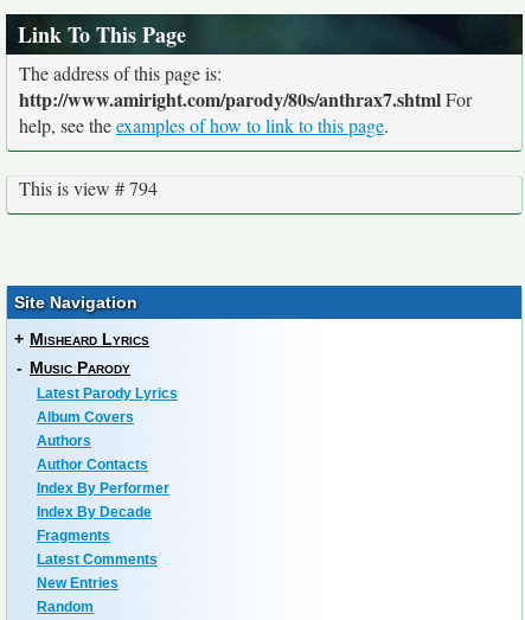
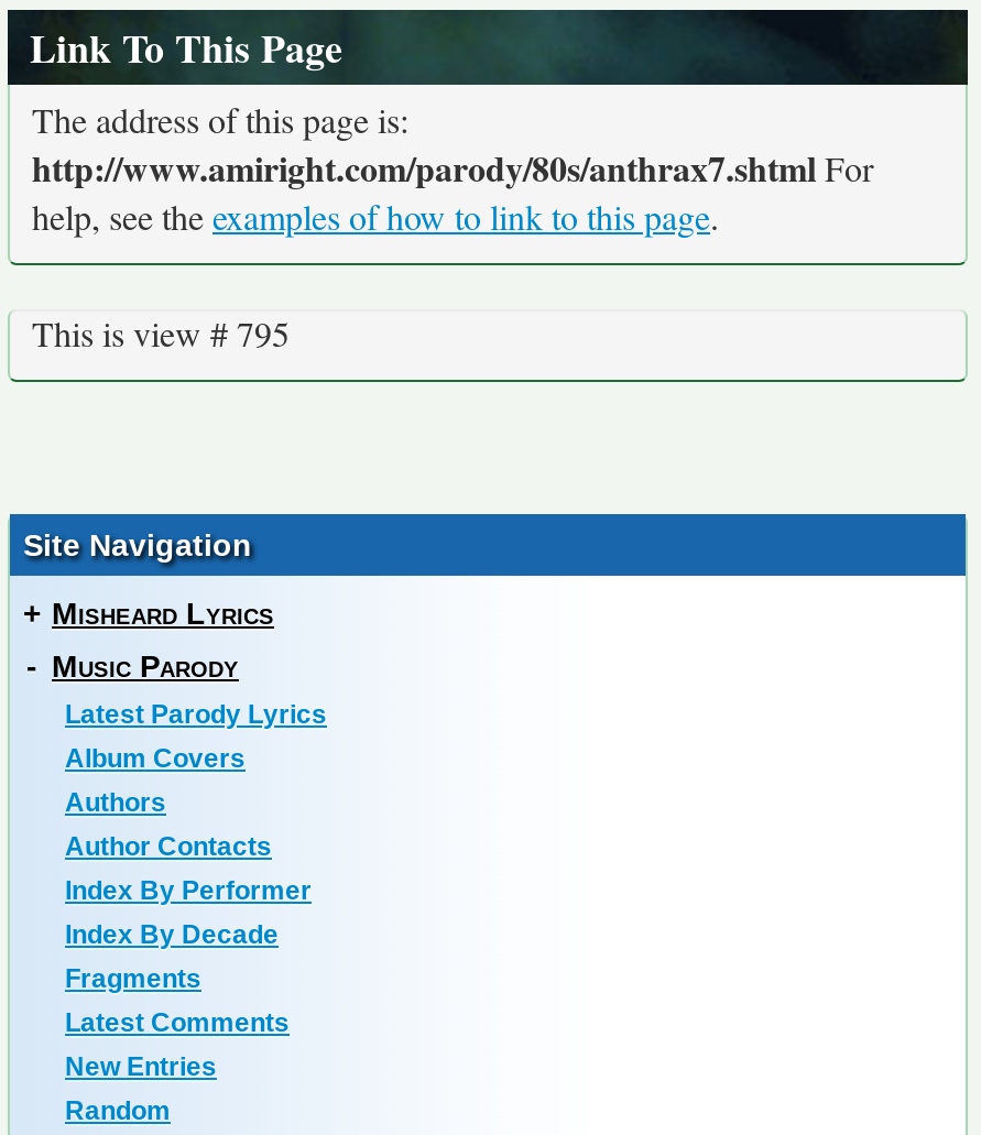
- This is view # 794
+ This is view # 795
